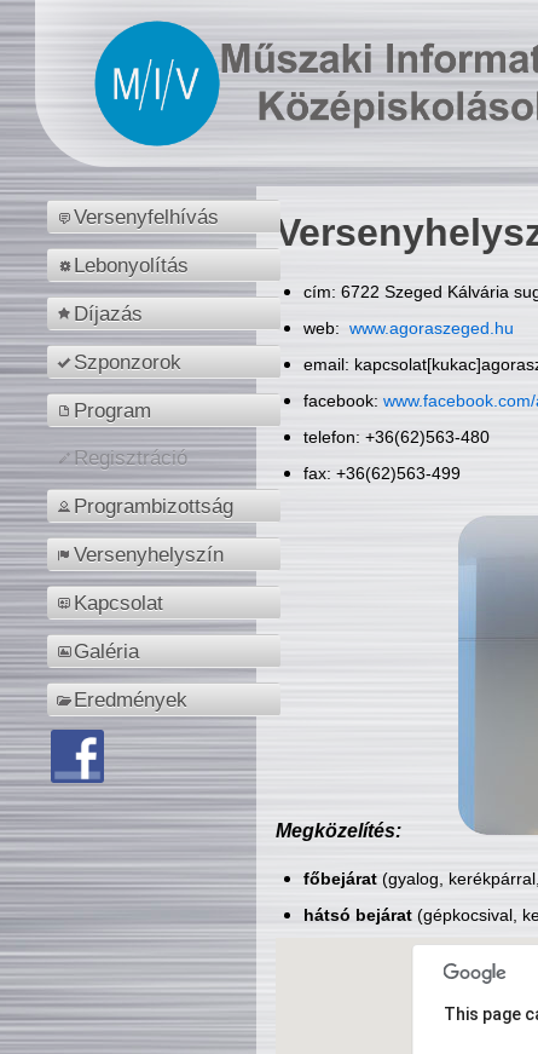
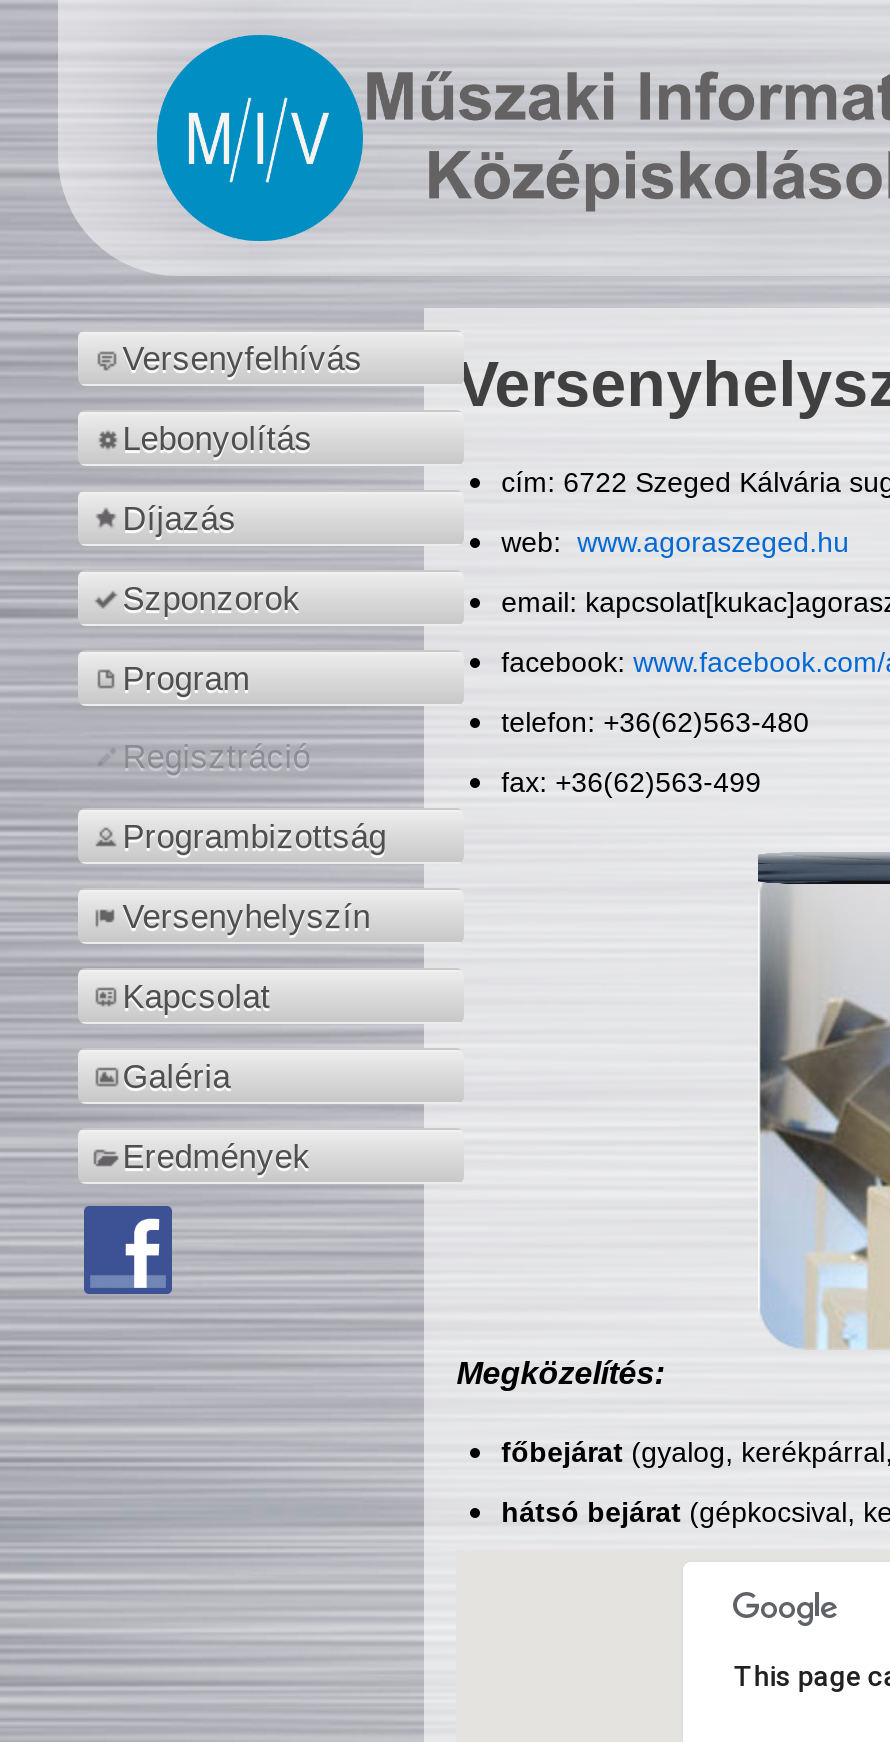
- [image]
+ [image]
